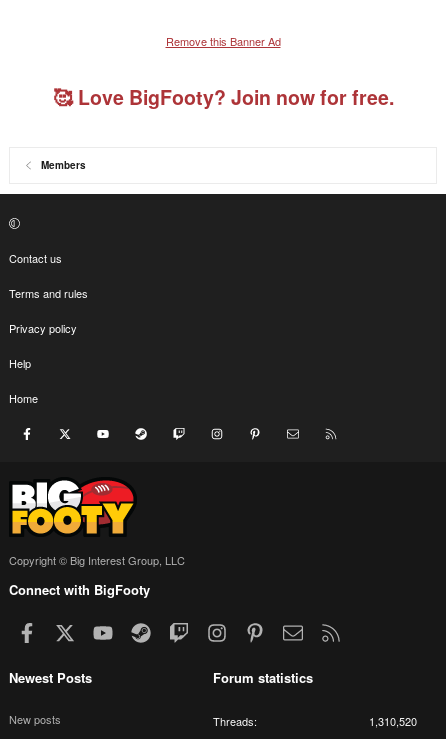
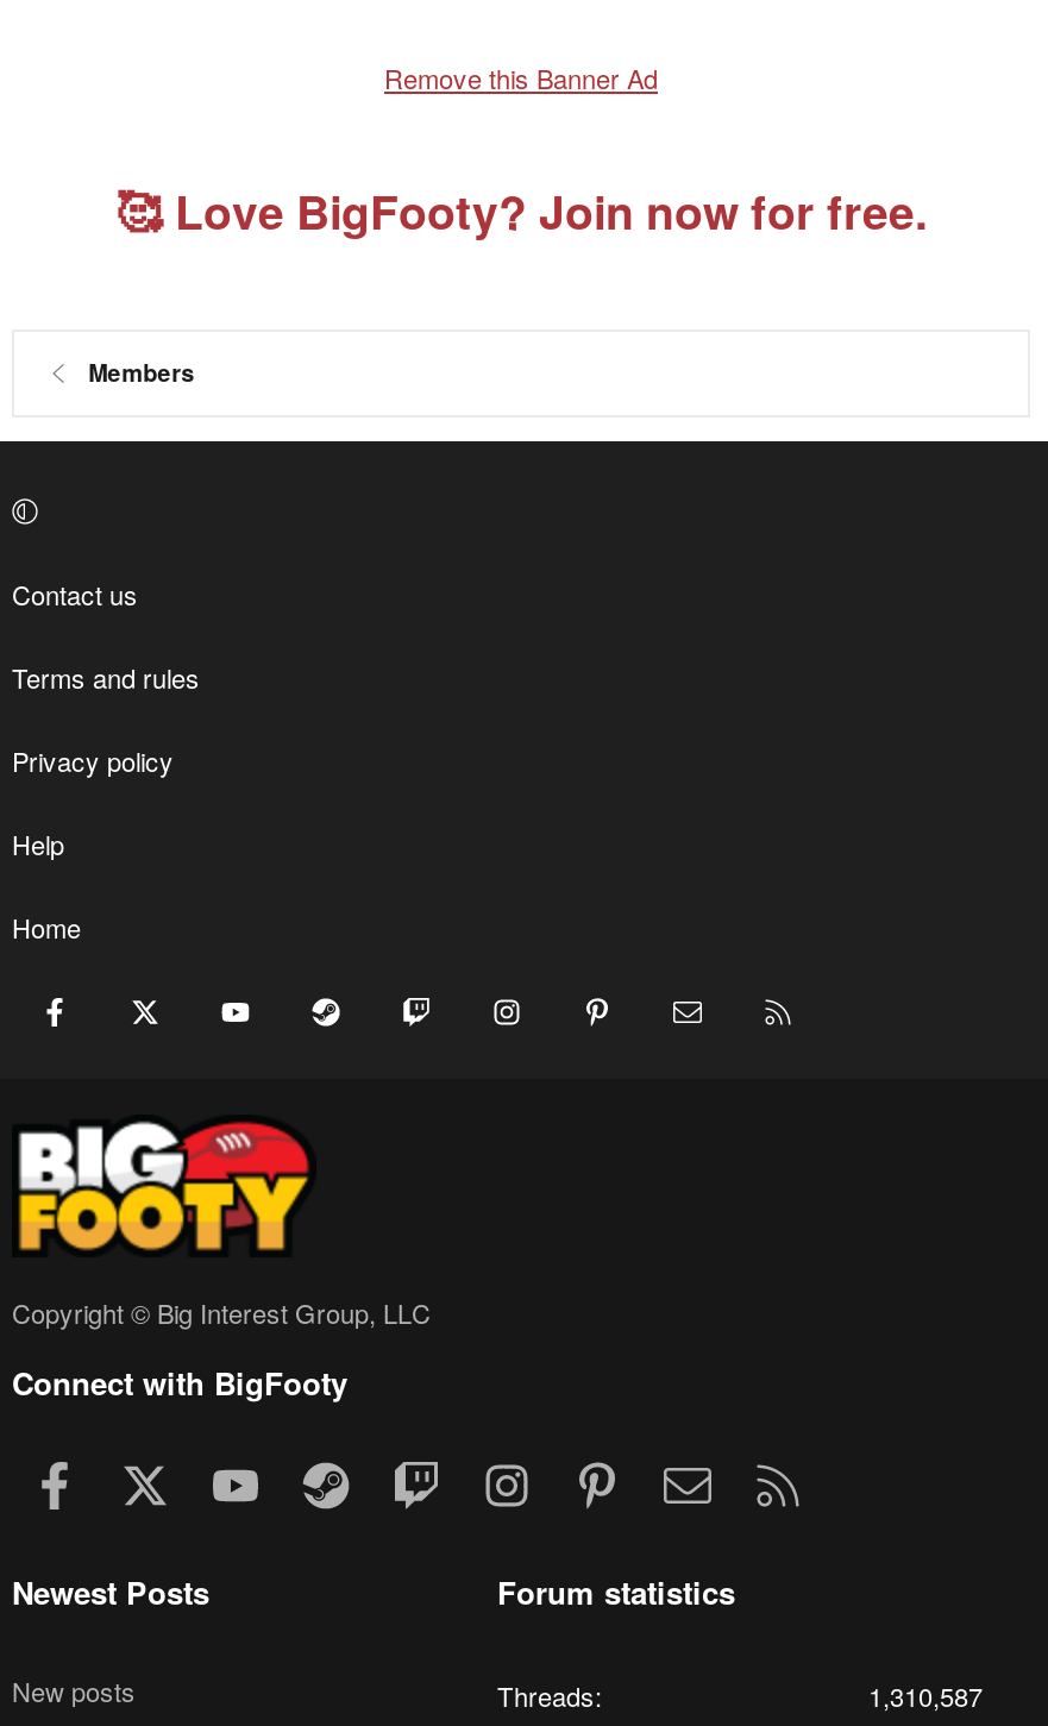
- 1,310,520
+ 1,310,587
